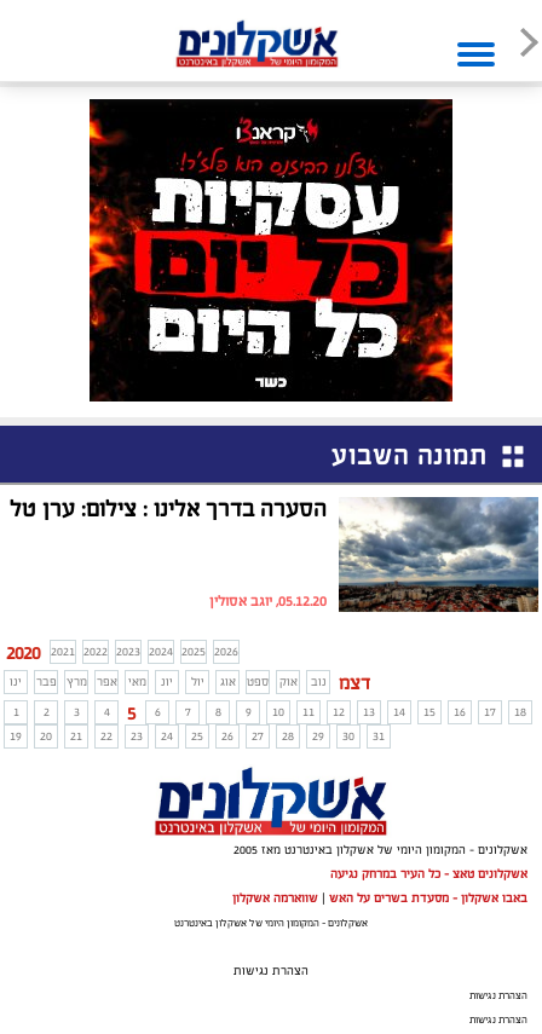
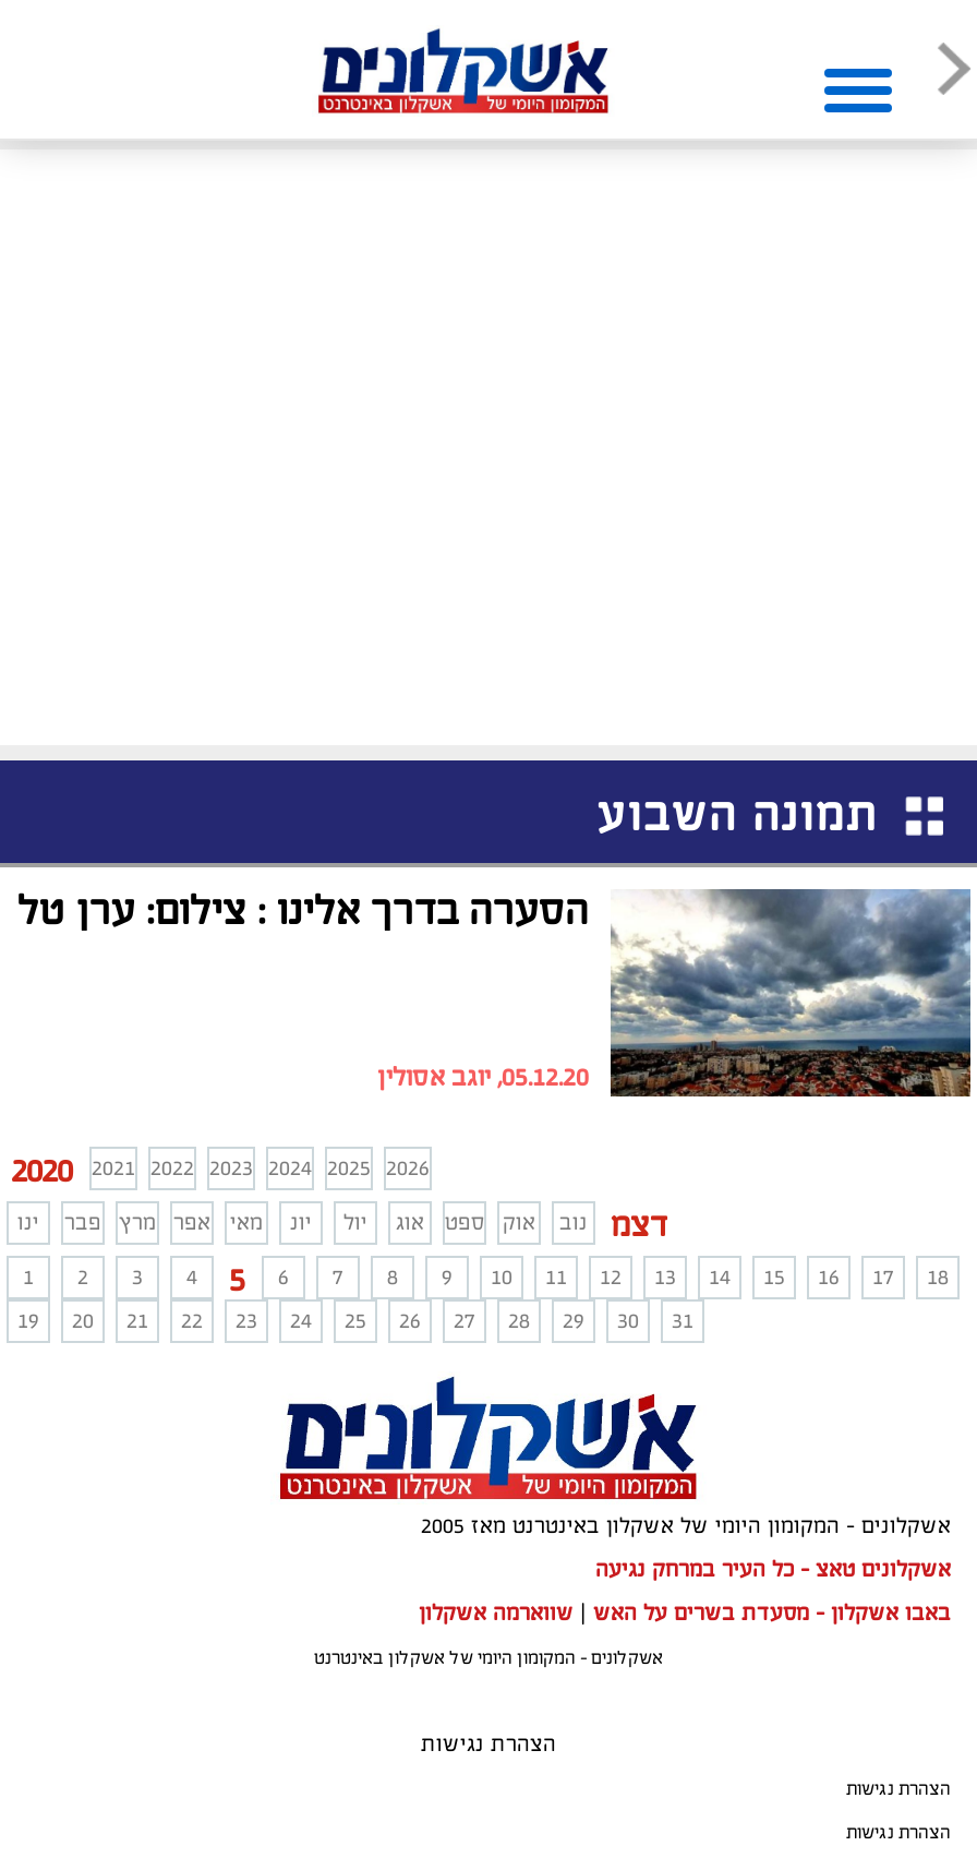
- [image]
